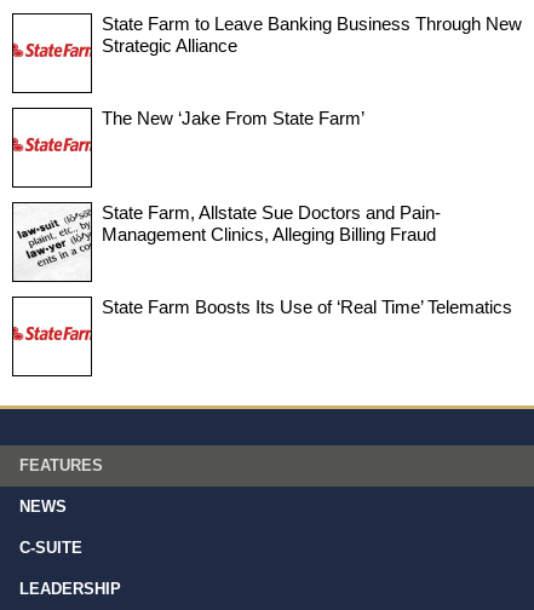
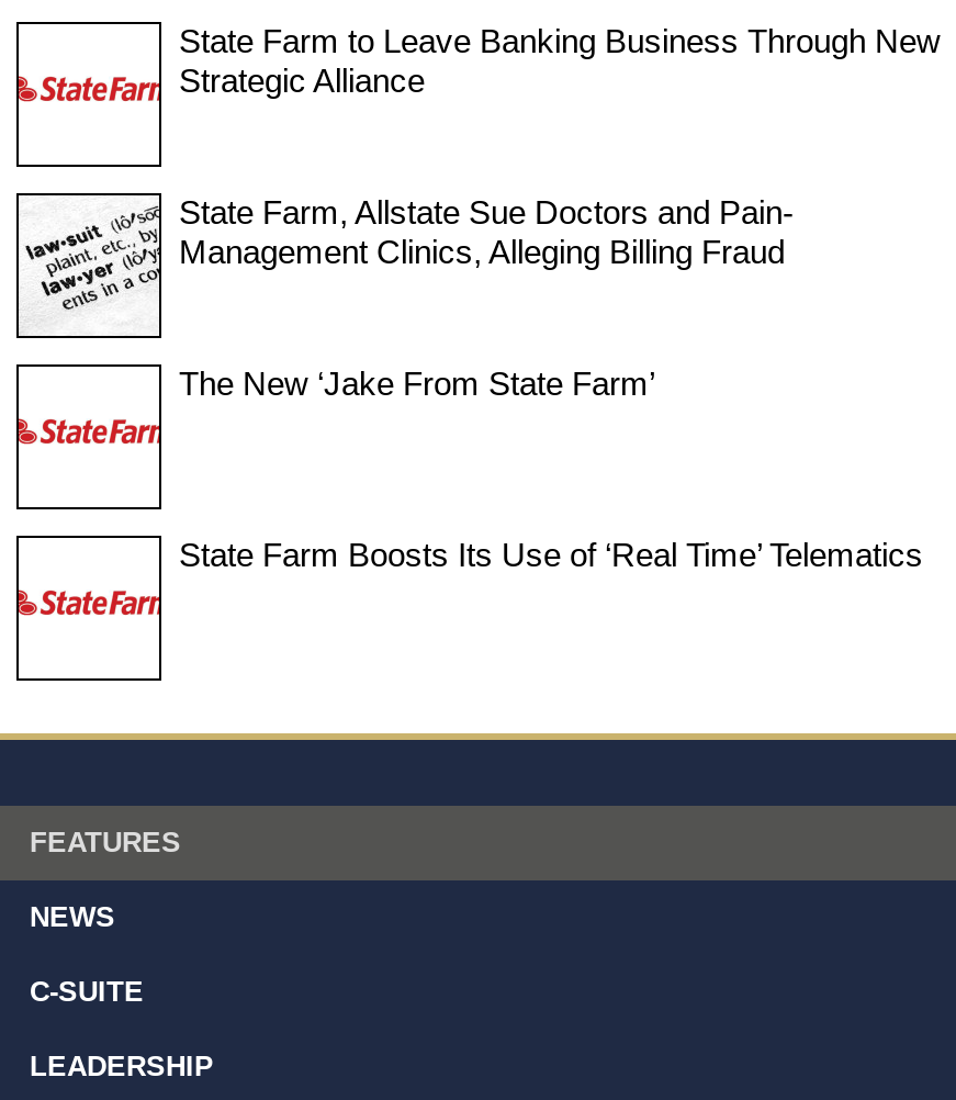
moved down: The New ‘Jake From State Farm’

moved up: State Farm, Allstate Sue Doctors and Pain- | Management Clinics, Alleging Billing Fraud
